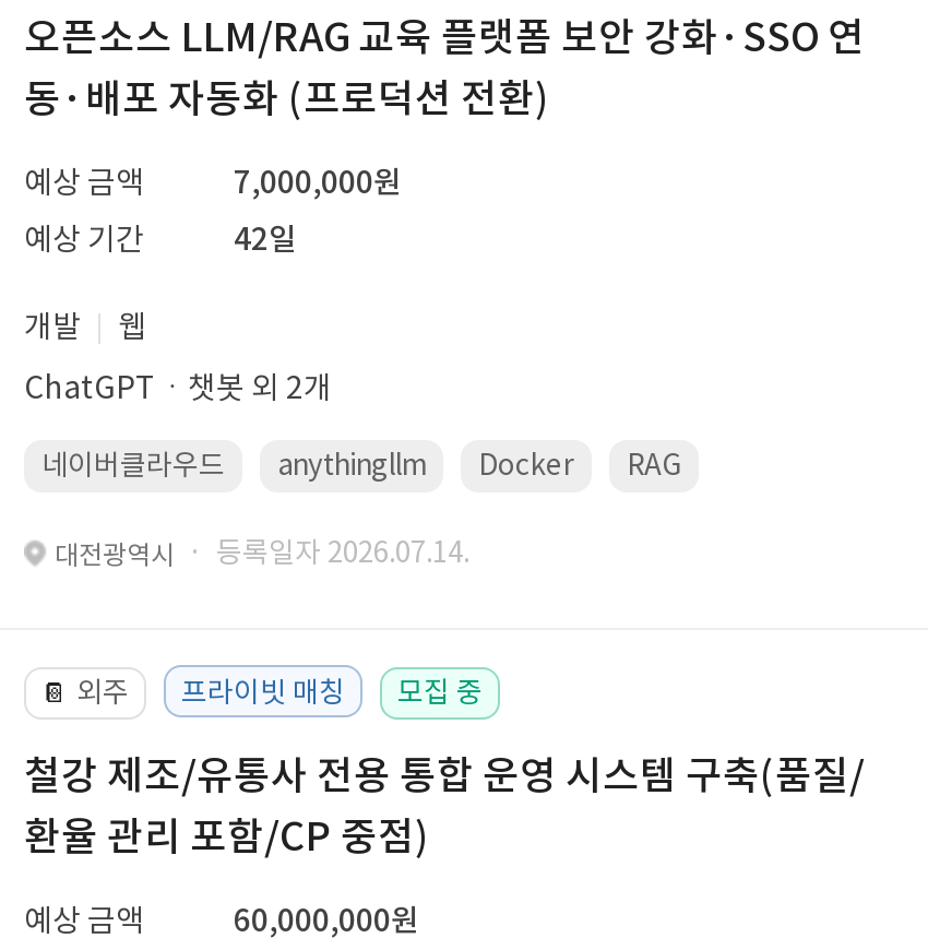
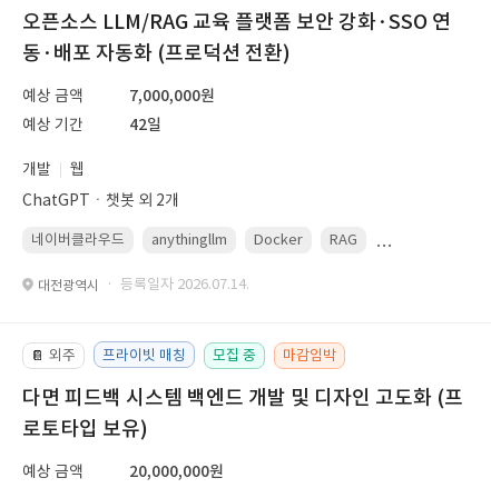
- 철강 제조/유통사 전용 통합 운영 시스템 구축(품질/
- 환율 관리 포함/CP 중점)
+ 마감임박
+ 다면 피드백 시스템 백엔드 개발 및 디자인 고도화 (프
+ 로토타입 보유)

- 60,000,000원
+ 20,000,000원
